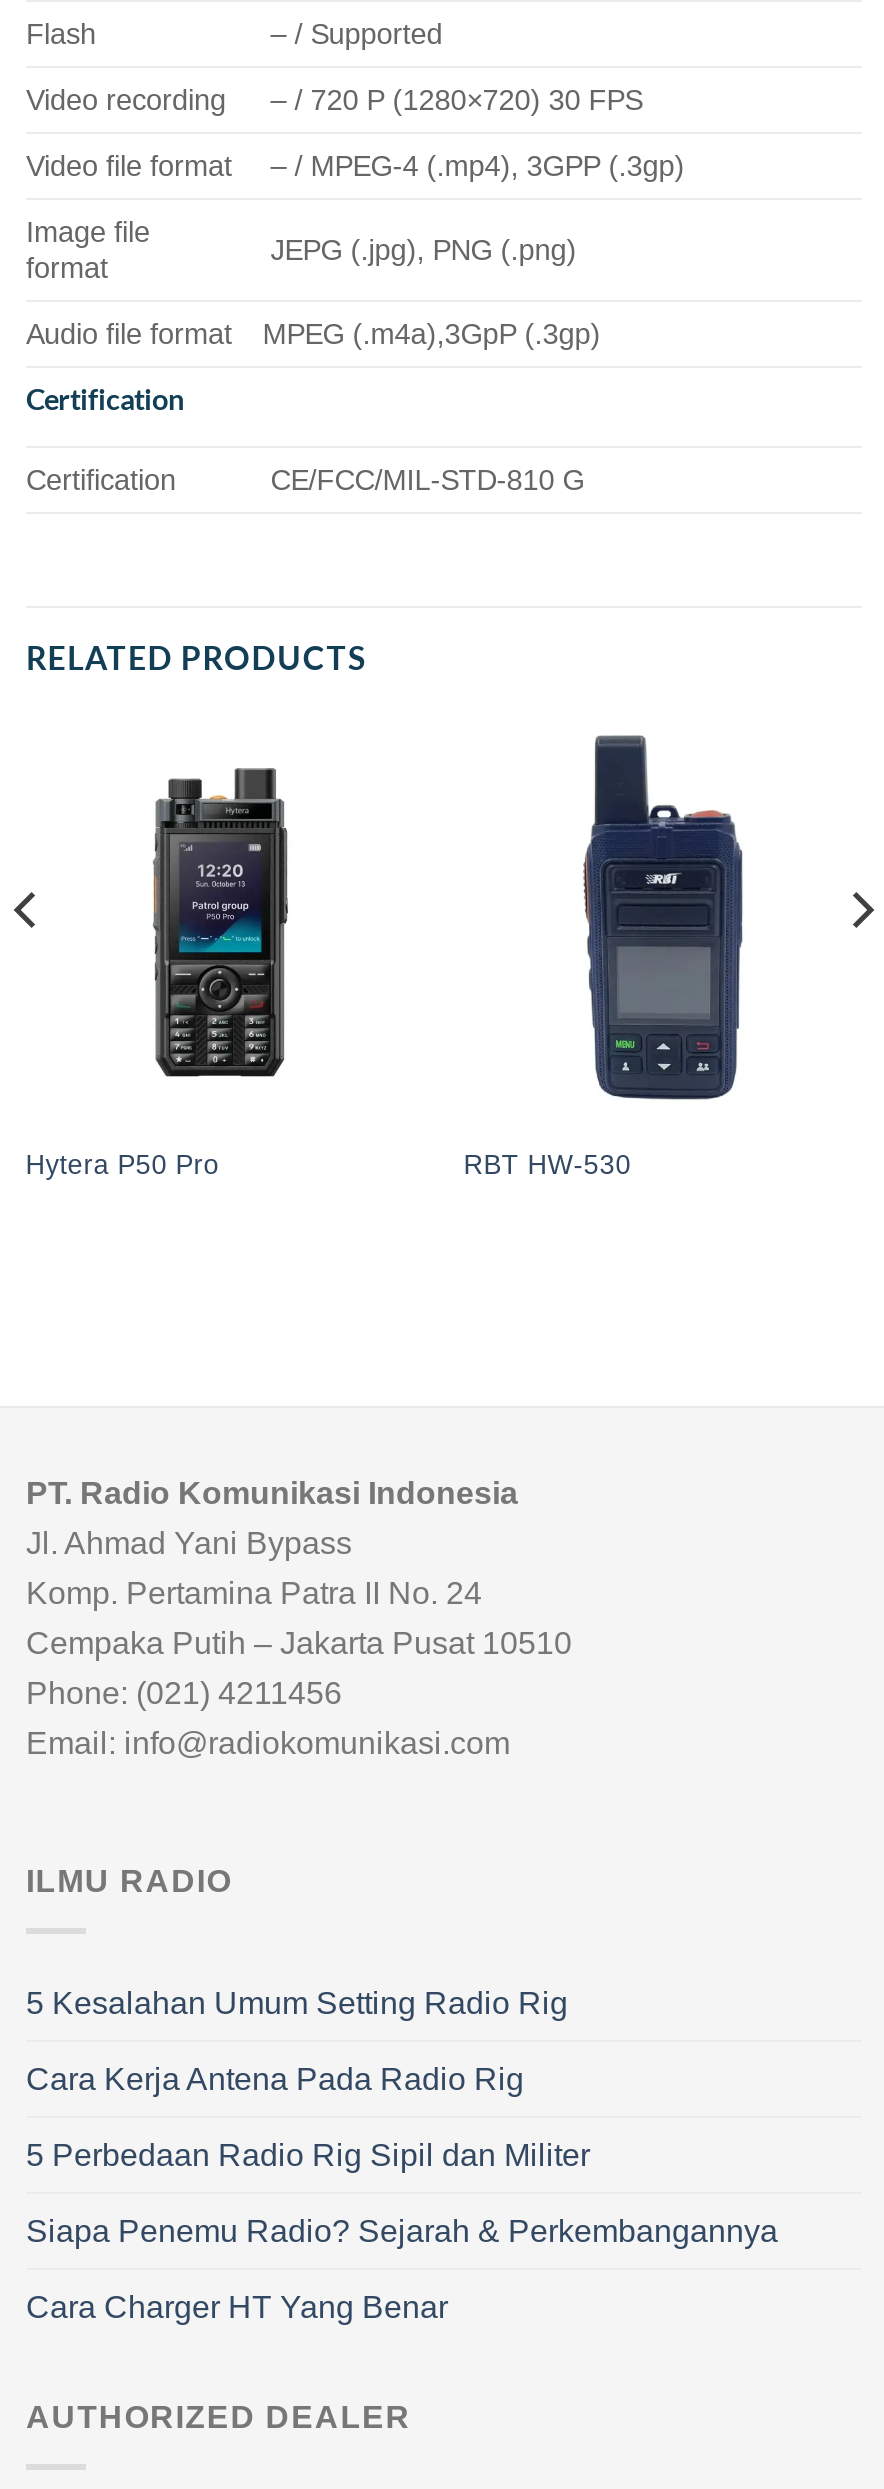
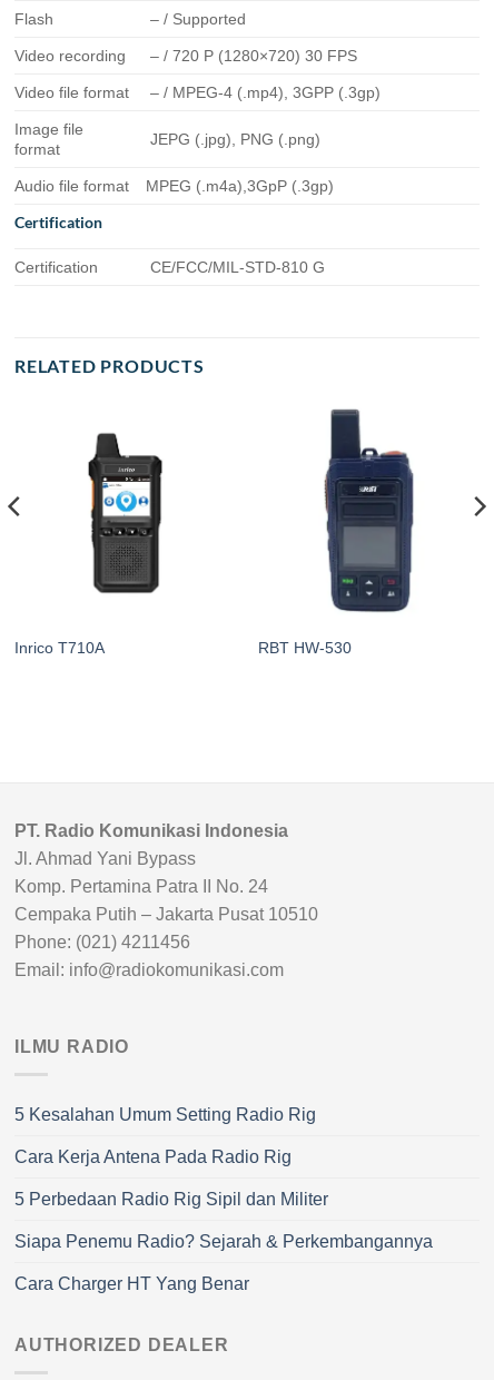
- [image]
- Hytera P50 Pro
+ [image]
+ Inrico T710A
